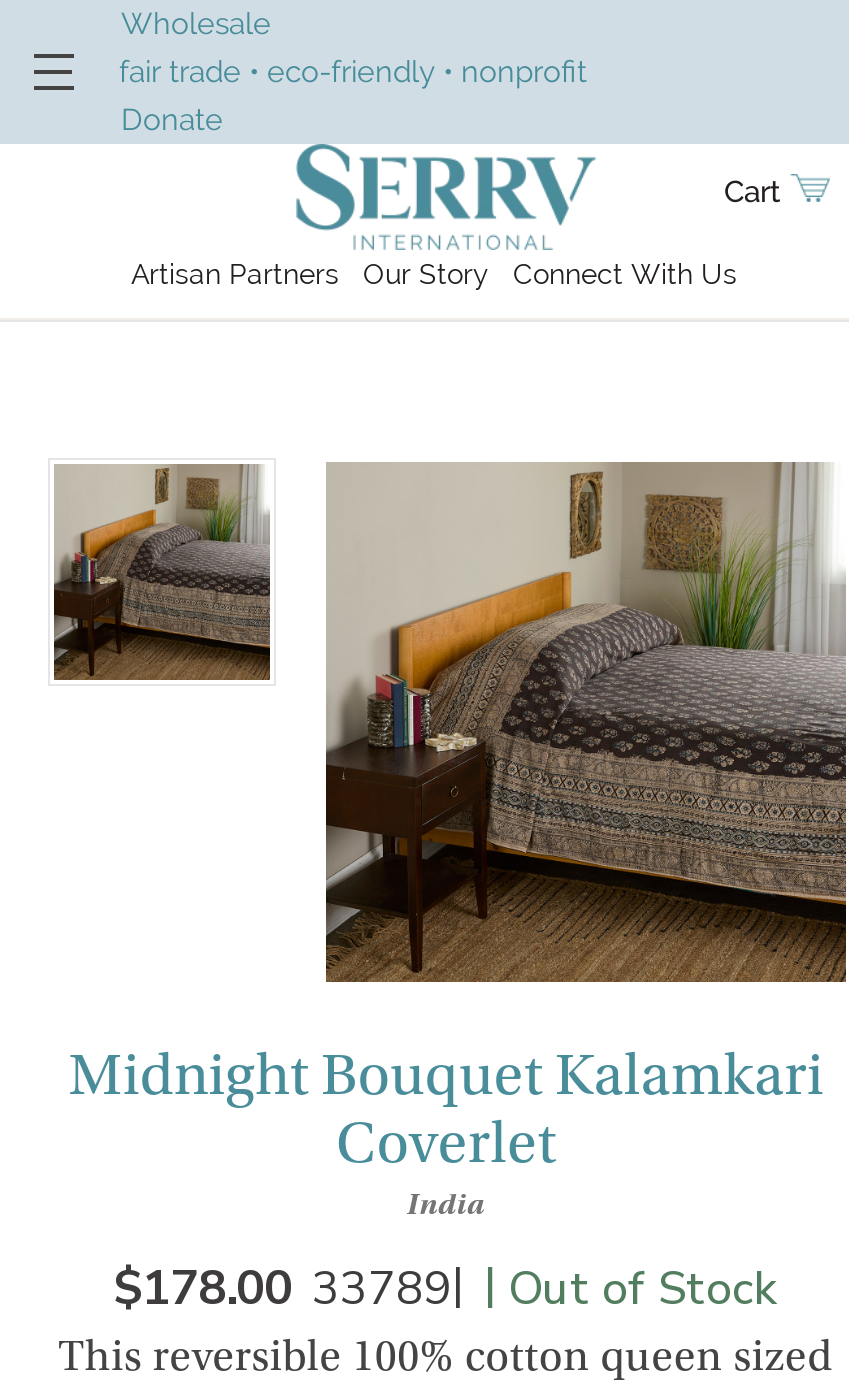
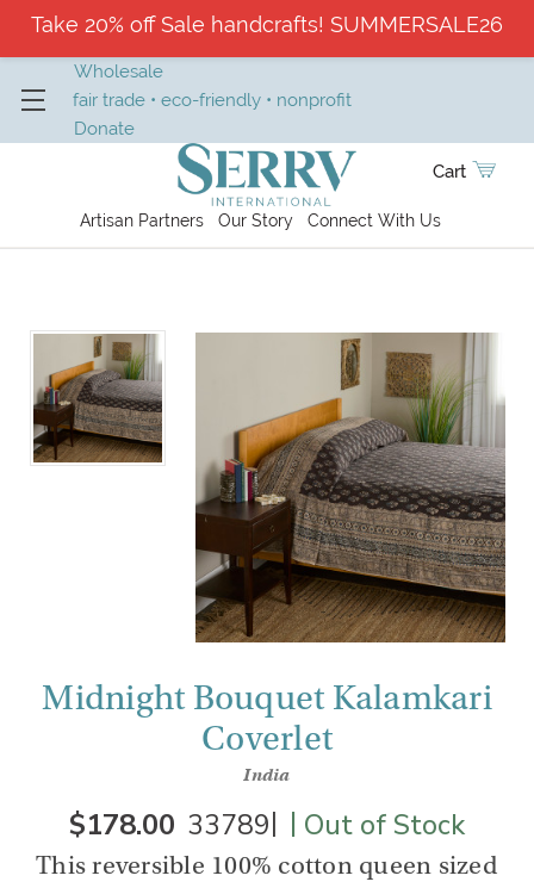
+ Take 20% off Sale handcrafts! SUMMERSALE26
